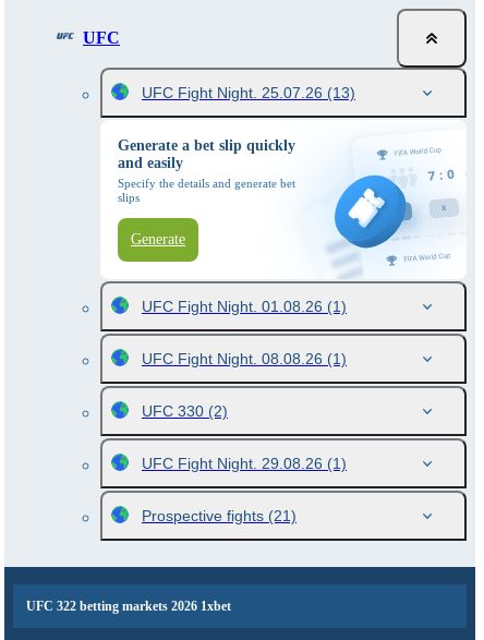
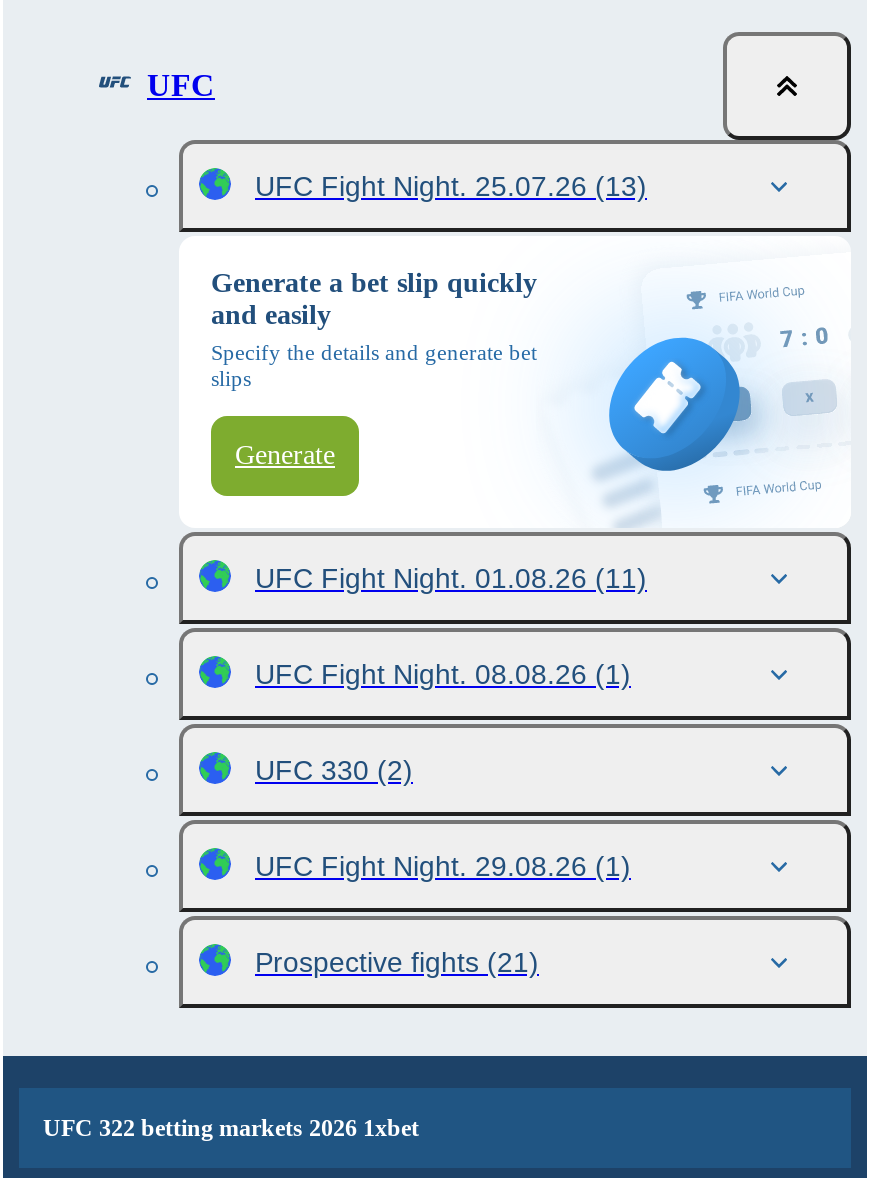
- UFC Fight Night. 01.08.26 (1)
+ UFC Fight Night. 01.08.26 (11)
